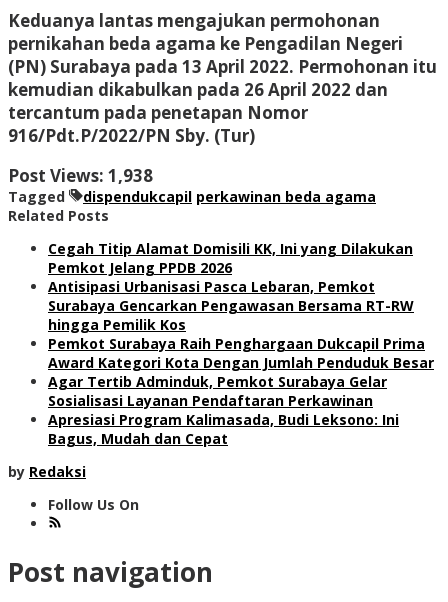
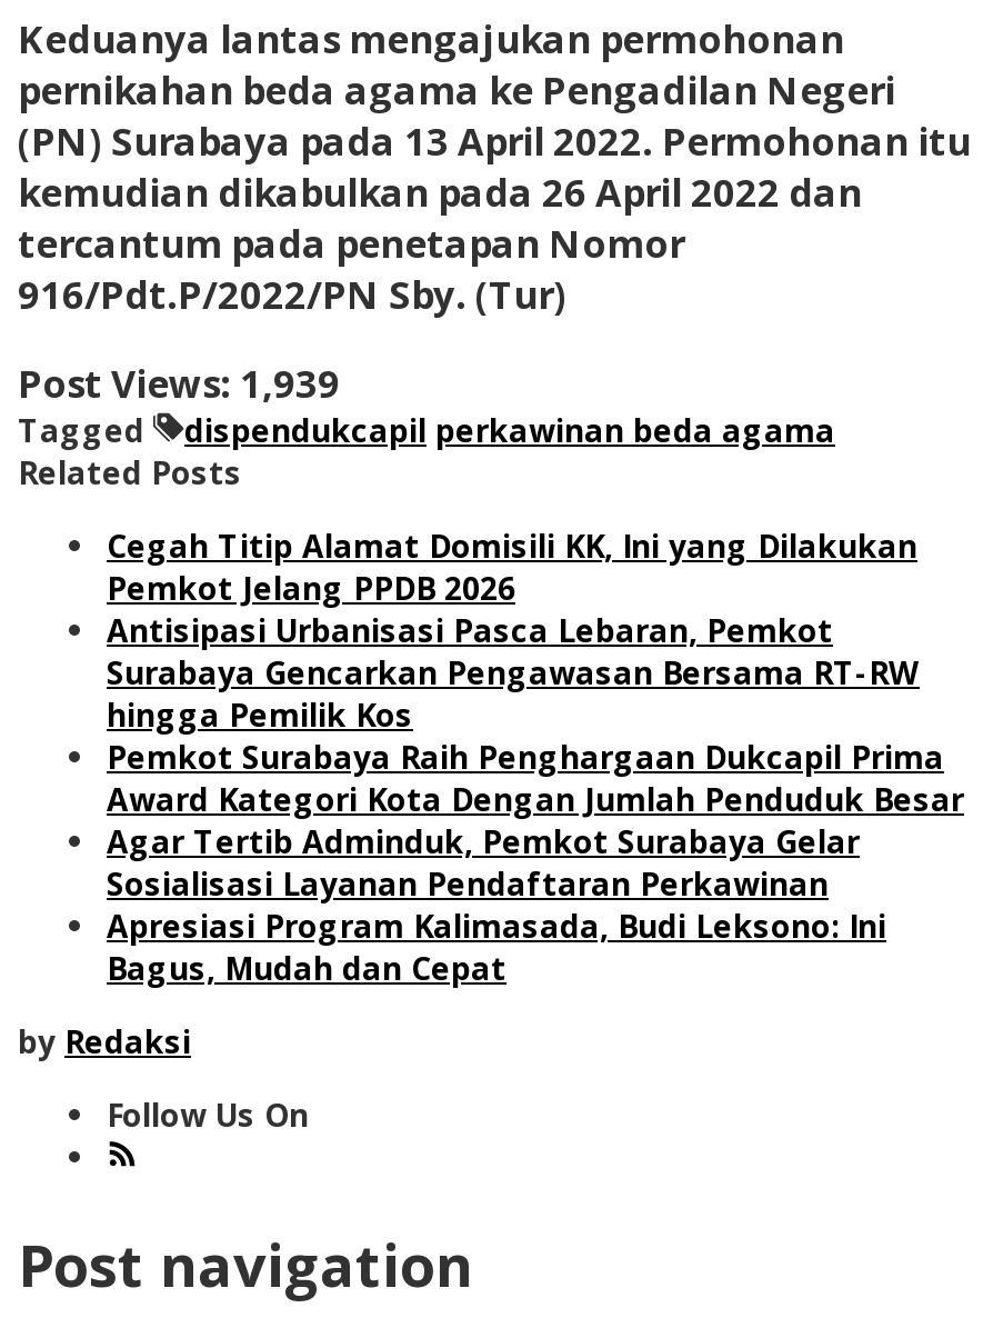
- Post Views: 1,938
+ Post Views: 1,939
